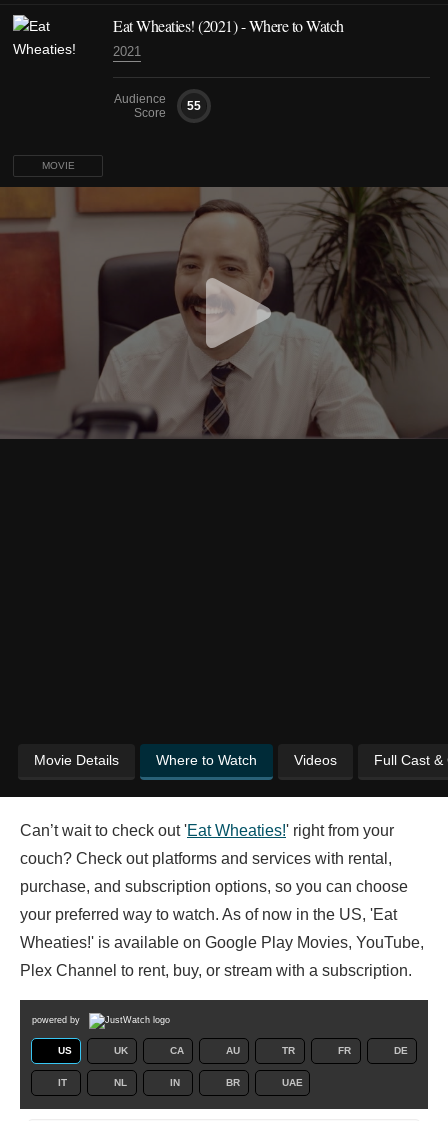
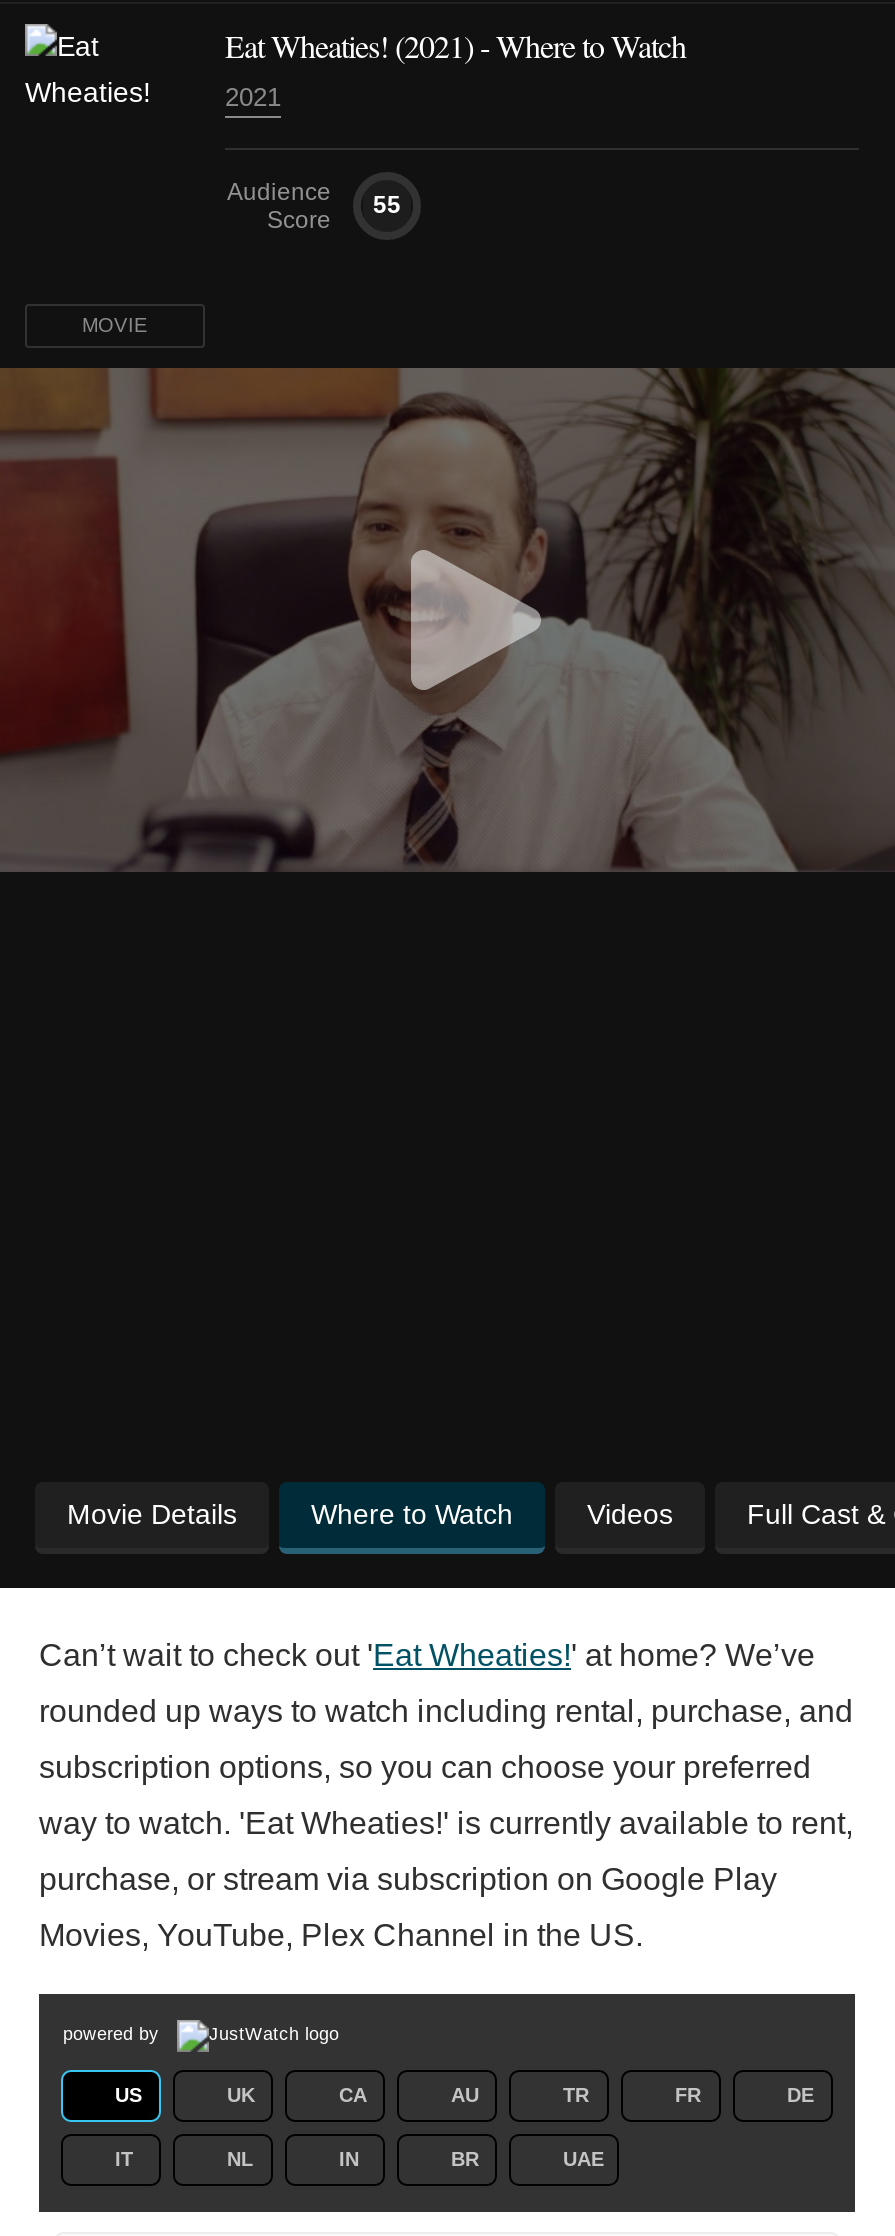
- Can’t wait to check out ' Eat Wheaties! ' right from your
+ Can’t wait to check out ' Eat Wheaties! ' at home? We’ve

- couch? Check out platforms and services with rental,
+ rounded up ways to watch including rental, purchase, and

- purchase, and subscription options, so you can choose
+ subscription options, so you can choose your preferred

- your preferred way to watch. As of now in the US, 'Eat
+ way to watch. 'Eat Wheaties!' is currently available to rent,

- Wheaties!' is available on Google Play Movies, YouTube,
+ purchase, or stream via subscription on Google Play

- Plex Channel to rent, buy, or stream with a subscription.
+ Movies, YouTube, Plex Channel in the US.
